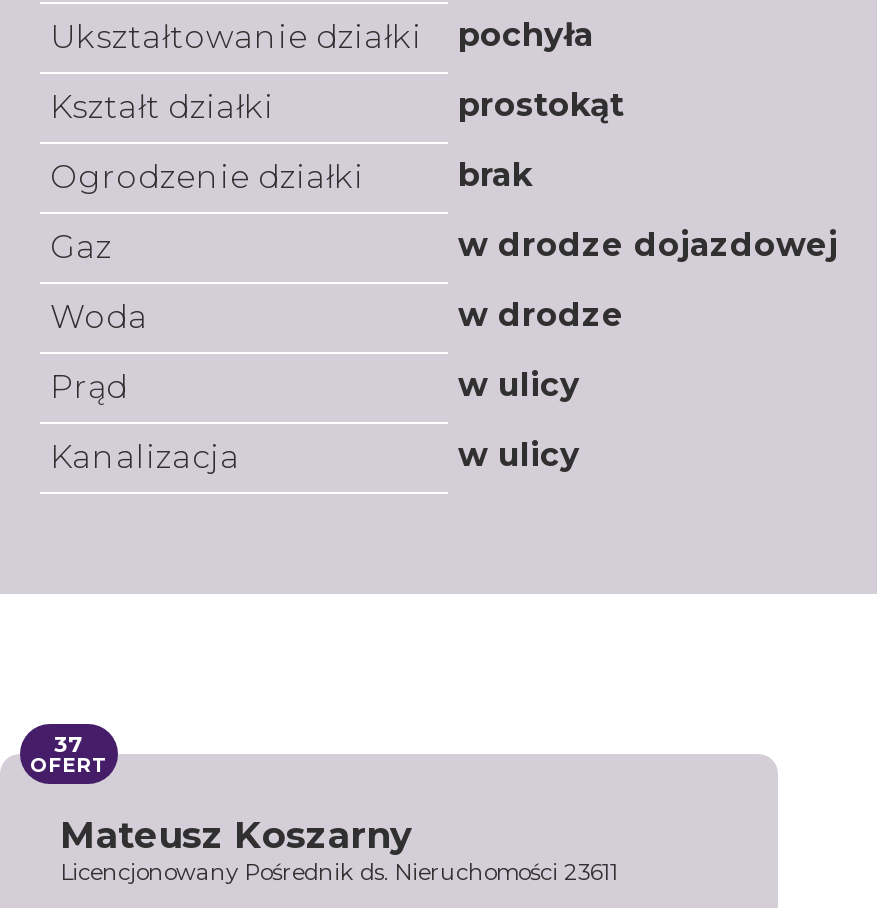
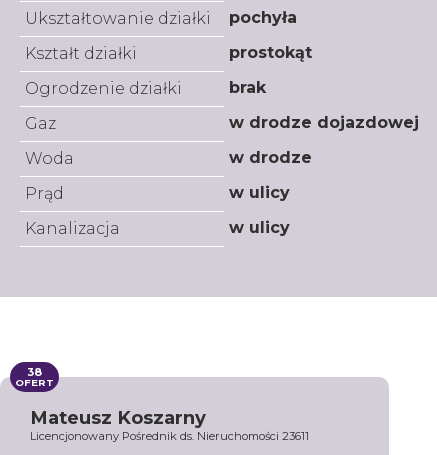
- 37
+ 38
